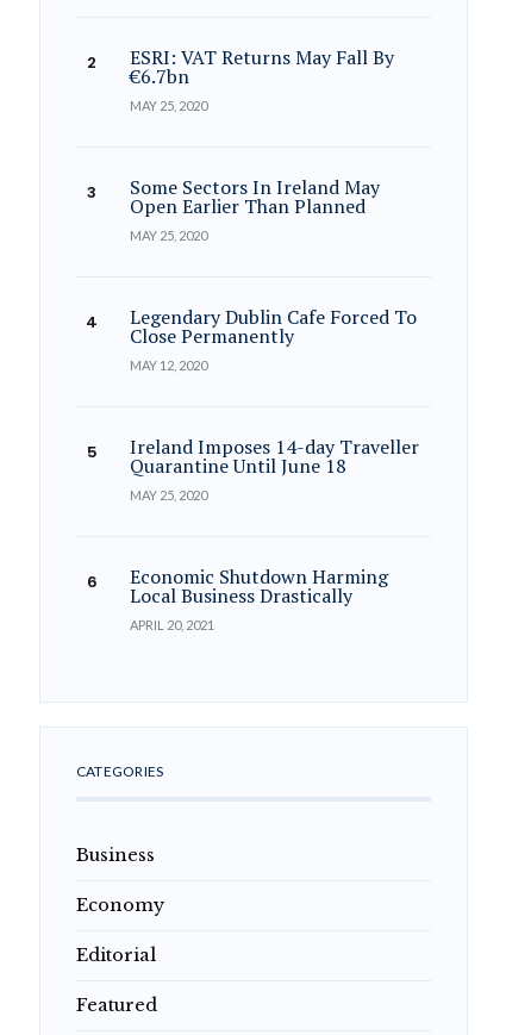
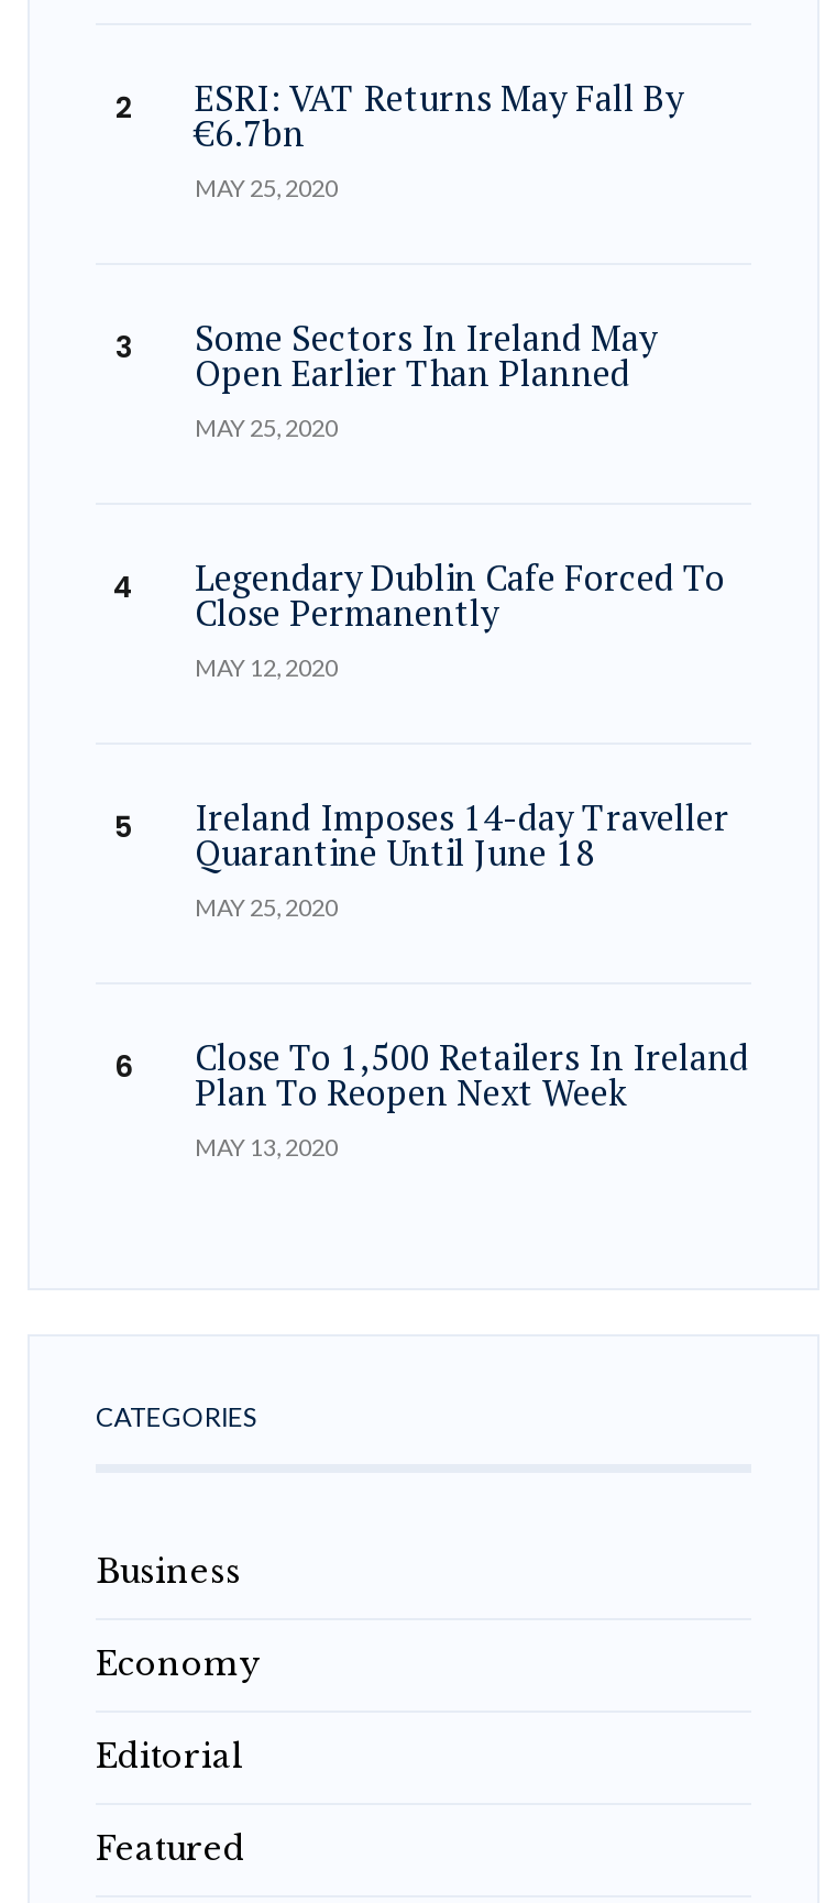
- Economic Shutdown Harming
- Local Business Drastically
- APRIL 20, 2021
+ Close To 1,500 Retailers In Ireland
+ Plan To Reopen Next Week
+ MAY 13, 2020
